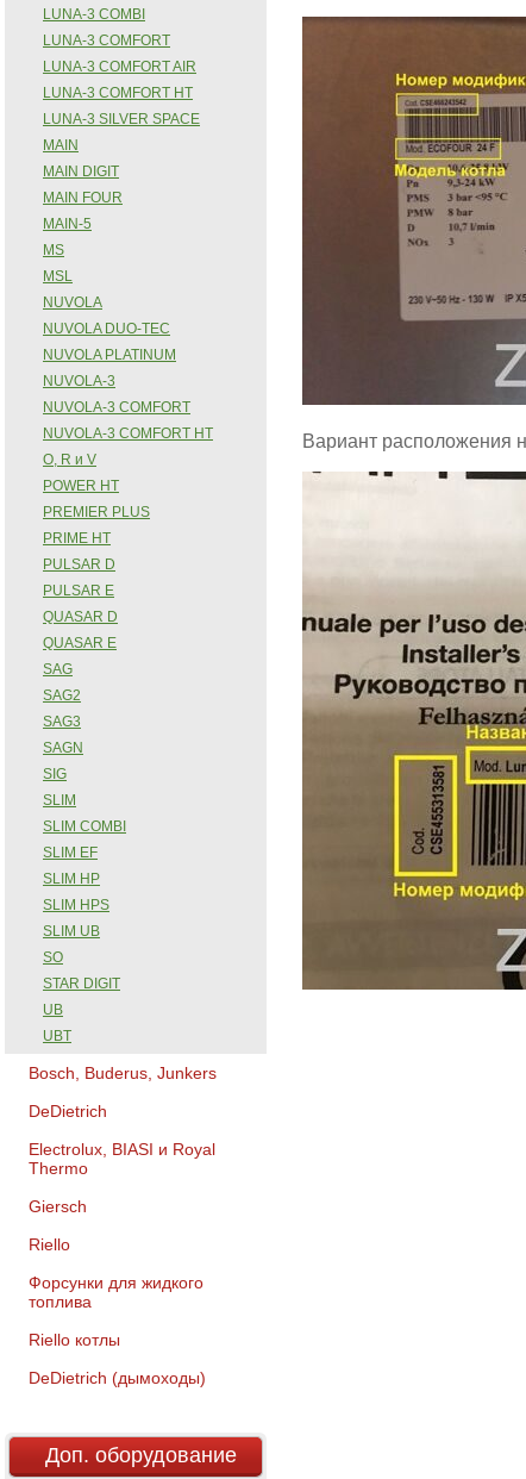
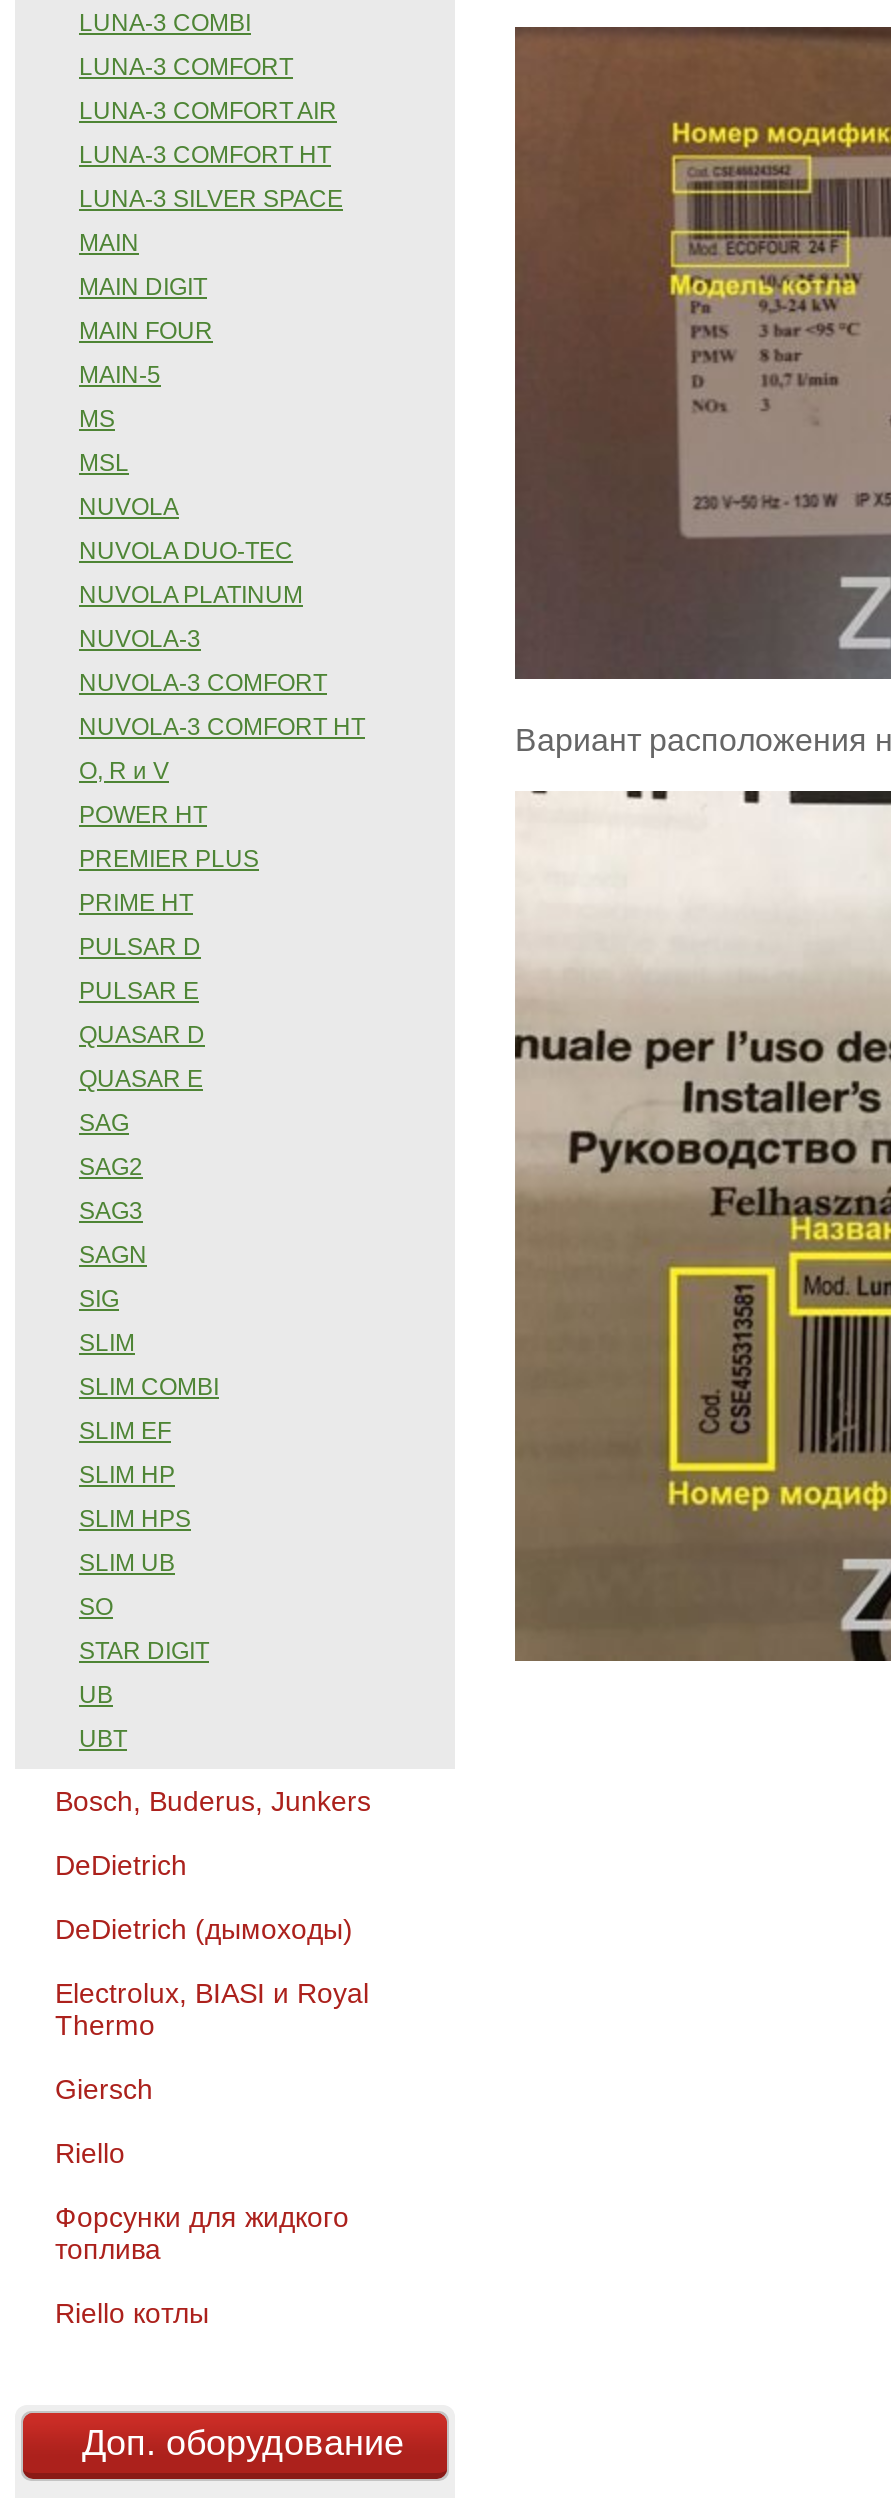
moved down: Electrolux, BIASI и Royal | Thermo | Giersch | Riello | Форсунки для жидкого | топлива | Riello котлы

moved up: DeDietrich (дымоходы)
